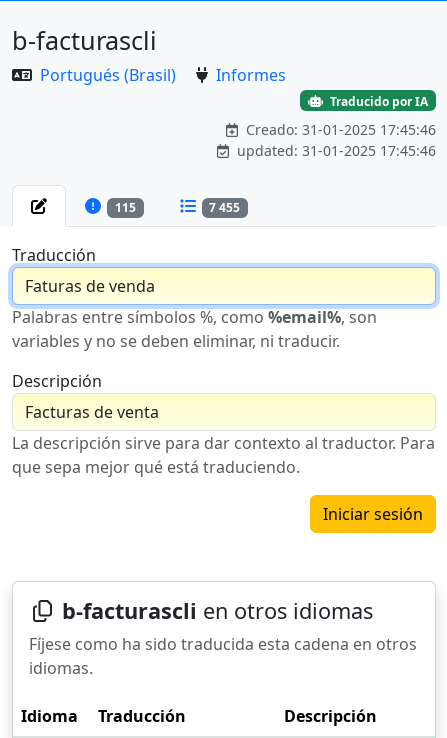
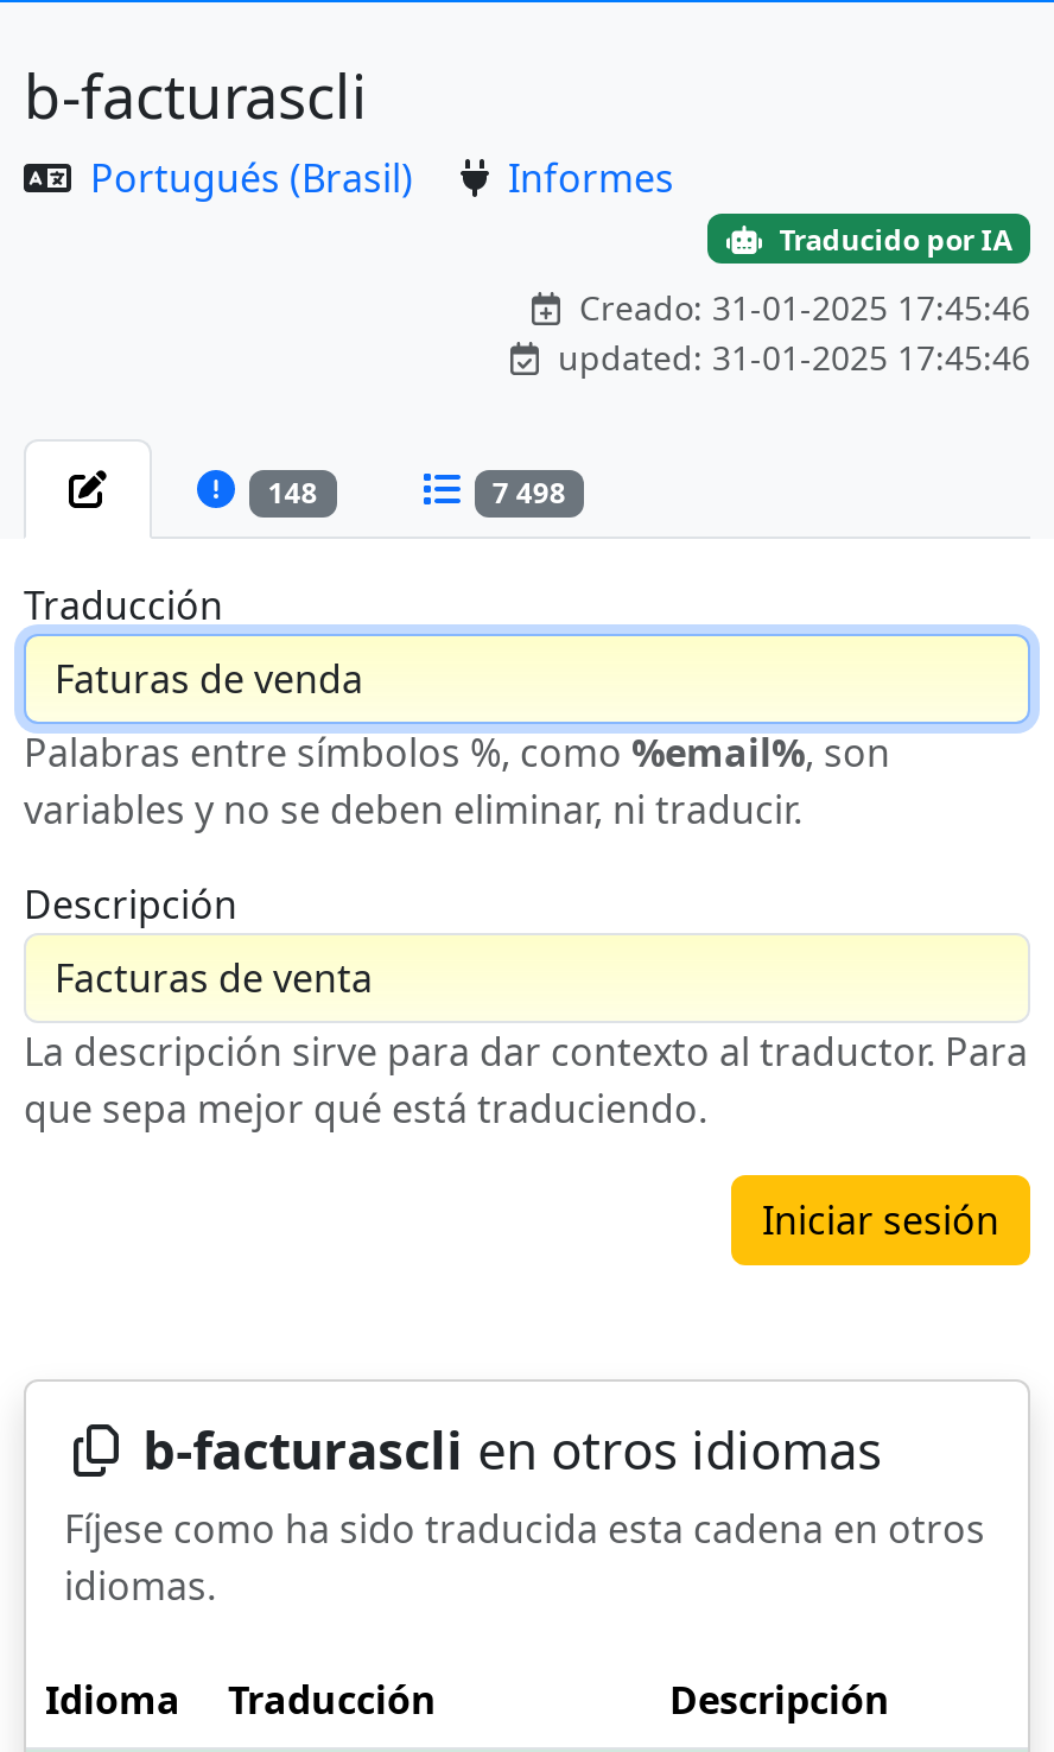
- 115
+ 148

- 7 455
+ 7 498
